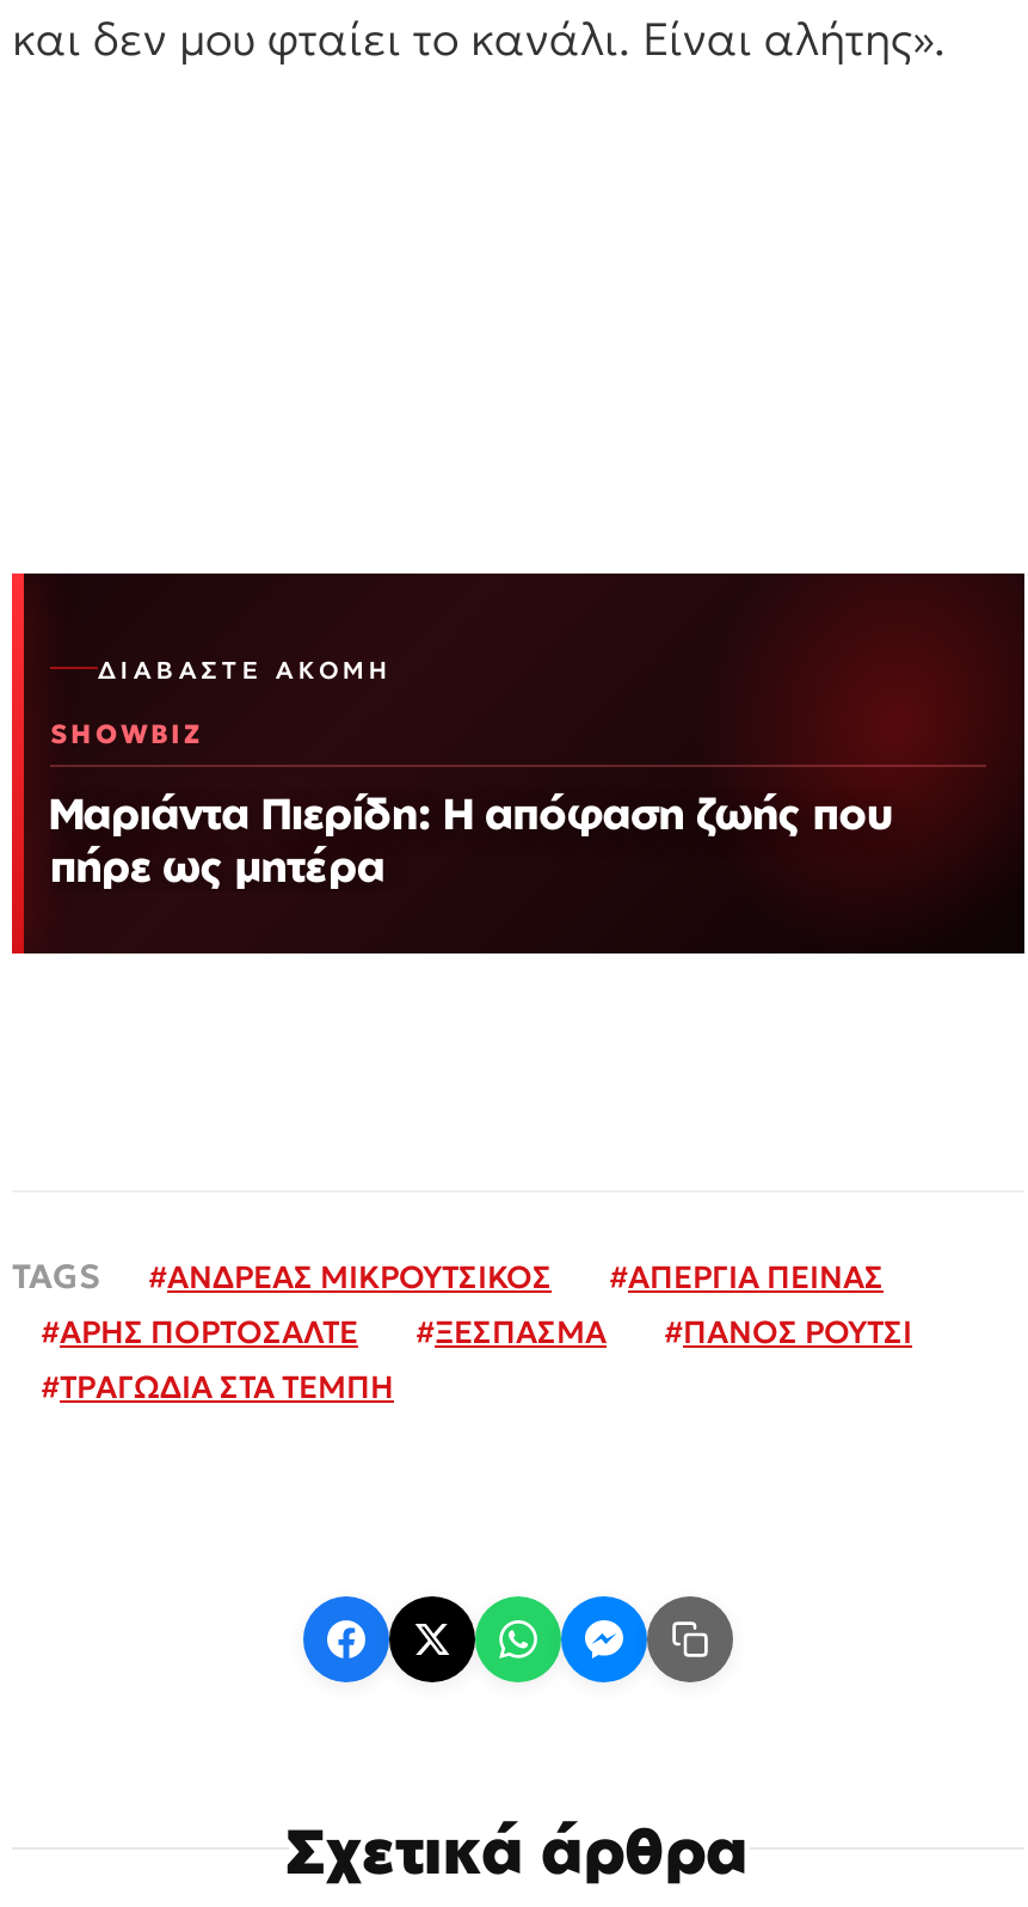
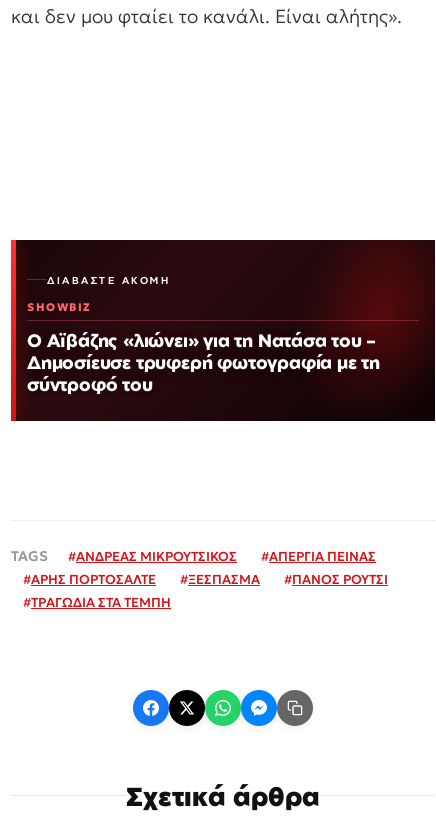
- Μαριάντα Πιερίδη: Η απόφαση ζωής που
- πήρε ως μητέρα
+ Ο Αϊβάζης «λιώνει» για τη Νατάσα του –
+ Δημοσίευσε τρυφερή φωτογραφία με τη
+ σύντροφό του
